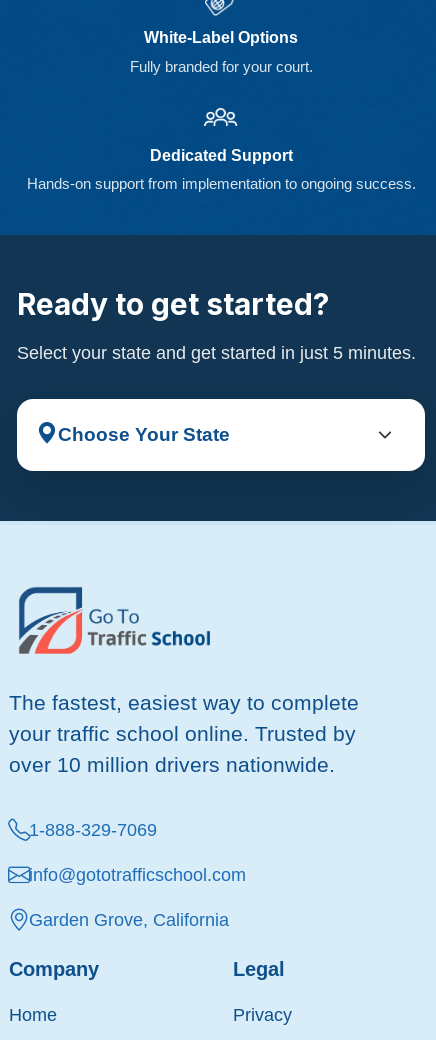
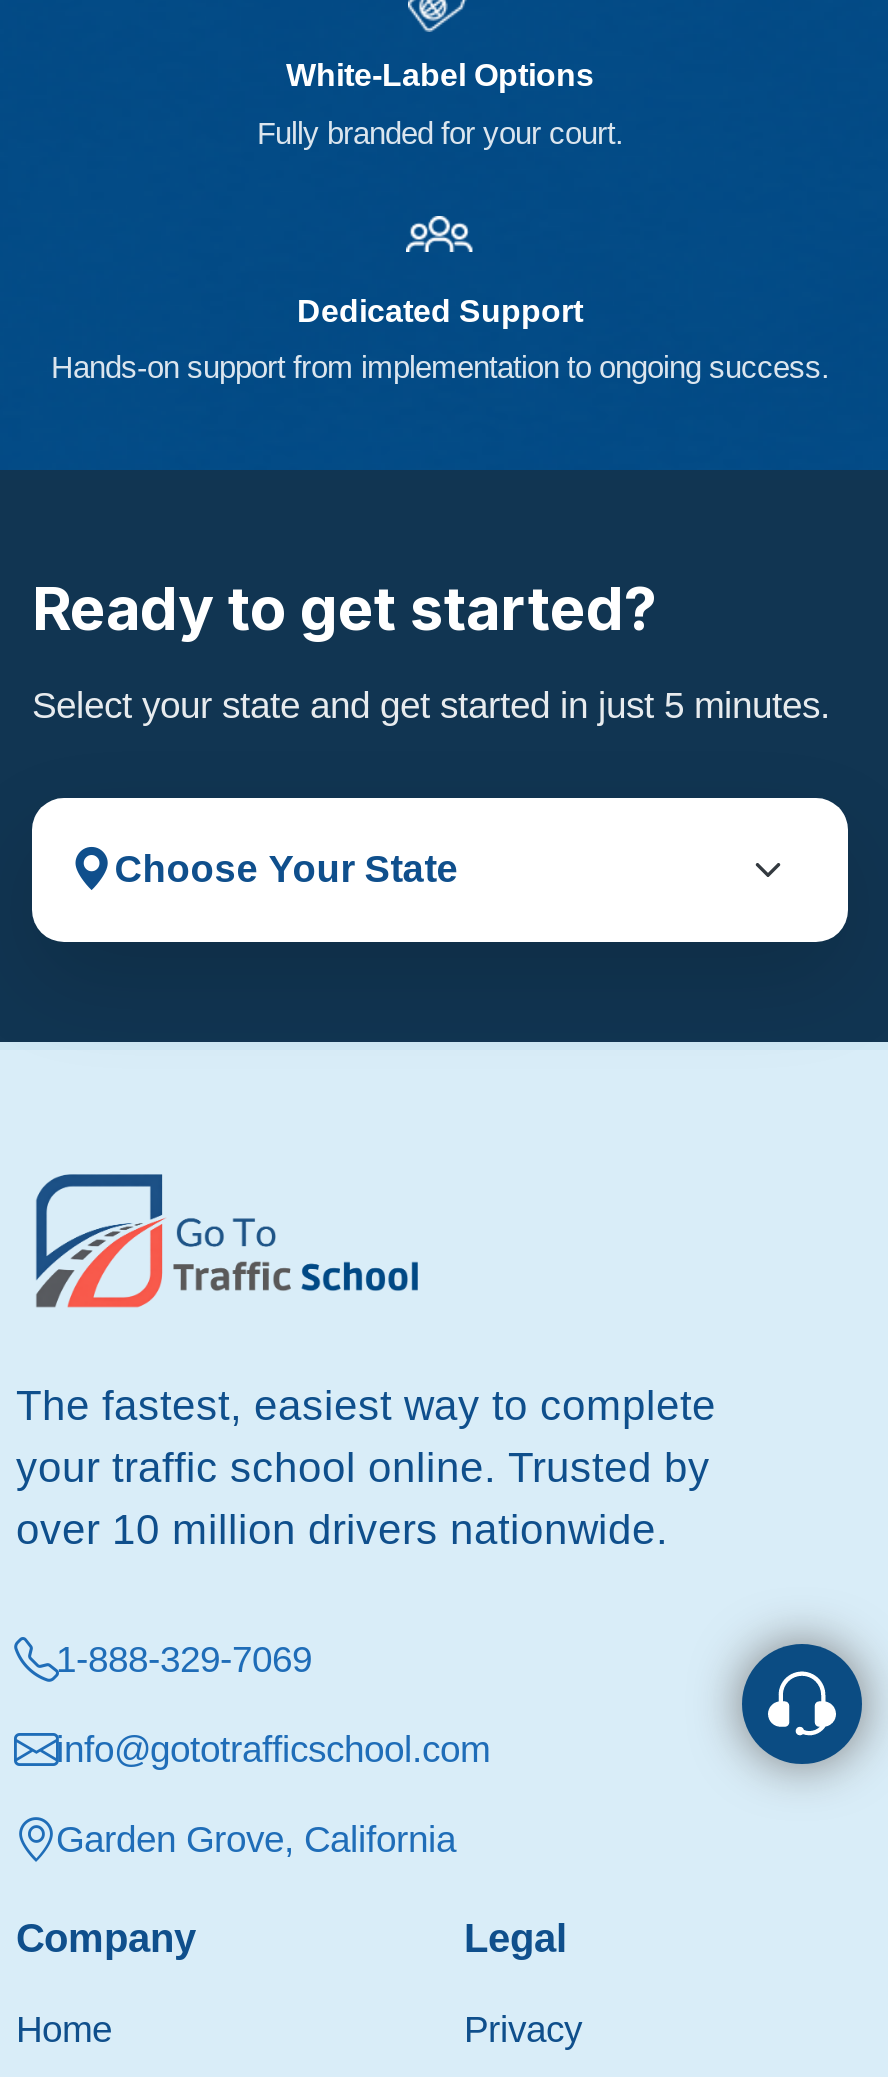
+ [image]
